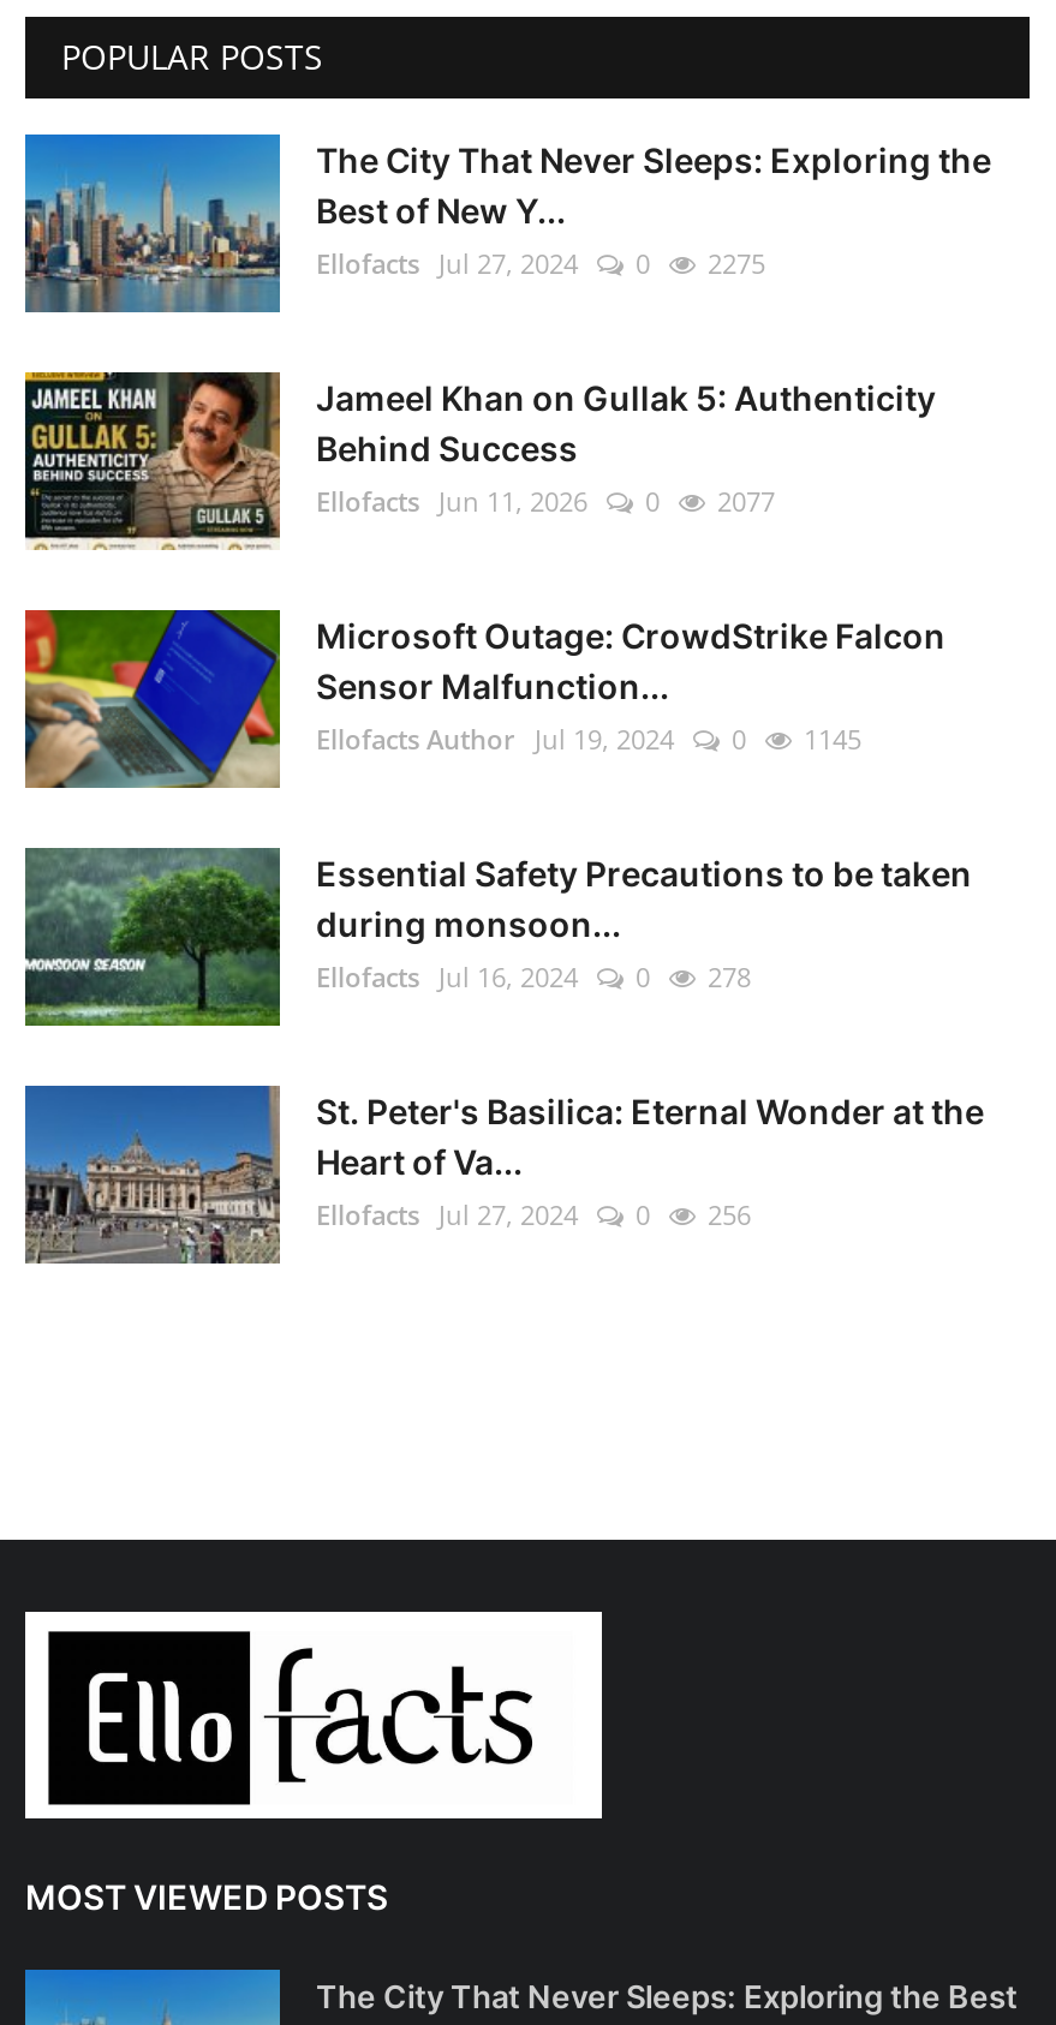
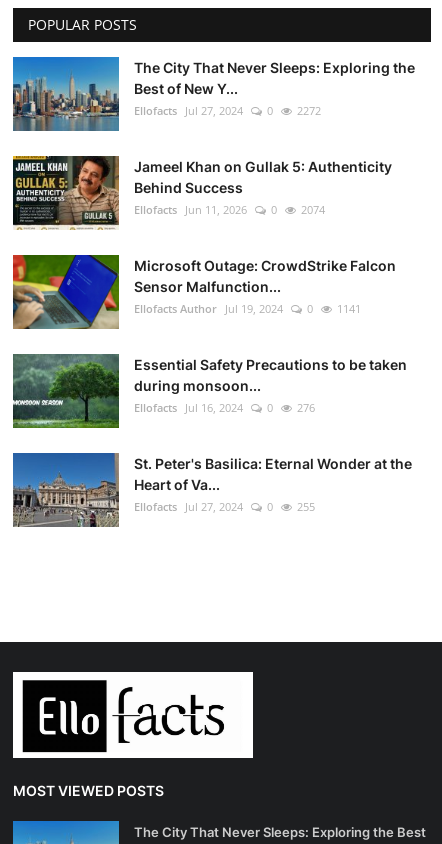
- Ellofacts Jul 27, 2024 0 2275
+ Ellofacts Jul 27, 2024 0 2272

- Ellofacts Jun 11, 2026 0 2077
+ Ellofacts Jun 11, 2026 0 2074

- Ellofacts Author Jul 19, 2024 0 1145
+ Ellofacts Author Jul 19, 2024 0 1141

- Ellofacts Jul 16, 2024 0 278
+ Ellofacts Jul 16, 2024 0 276

- Ellofacts Jul 27, 2024 0 256
+ Ellofacts Jul 27, 2024 0 255
